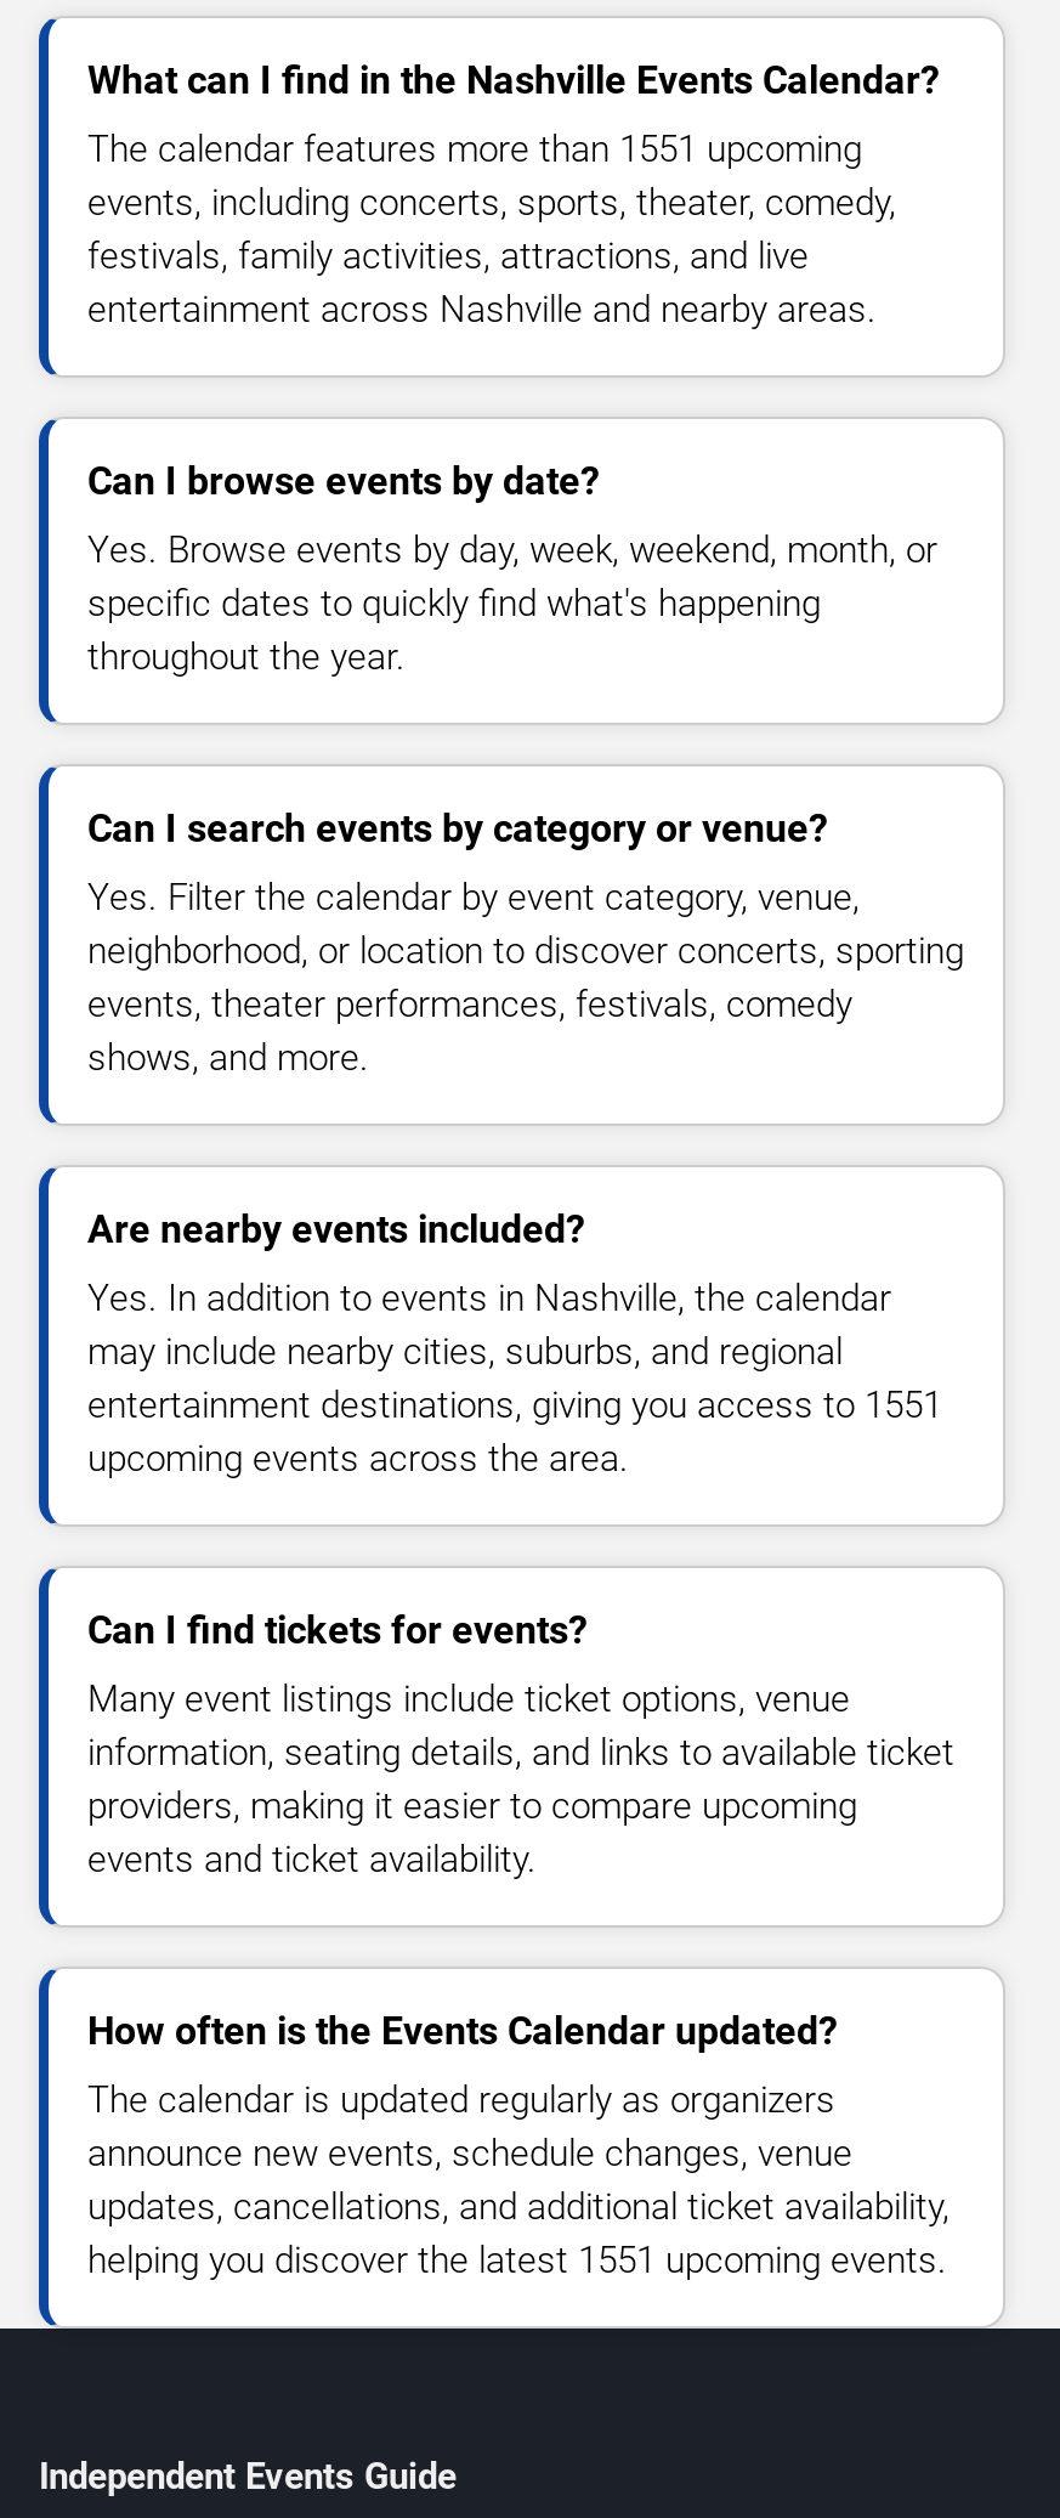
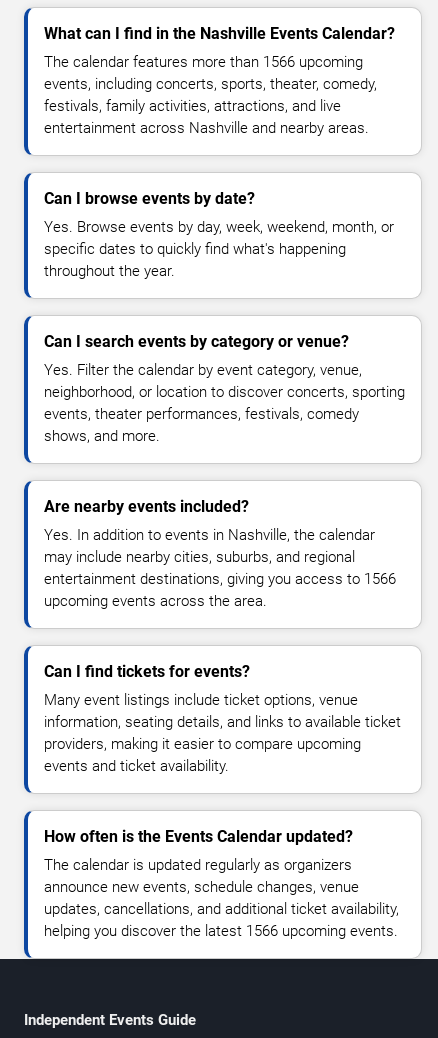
- The calendar features more than 1551 upcoming
+ The calendar features more than 1566 upcoming

- entertainment destinations, giving you access to 1551
+ entertainment destinations, giving you access to 1566

- helping you discover the latest 1551 upcoming events.
+ helping you discover the latest 1566 upcoming events.
